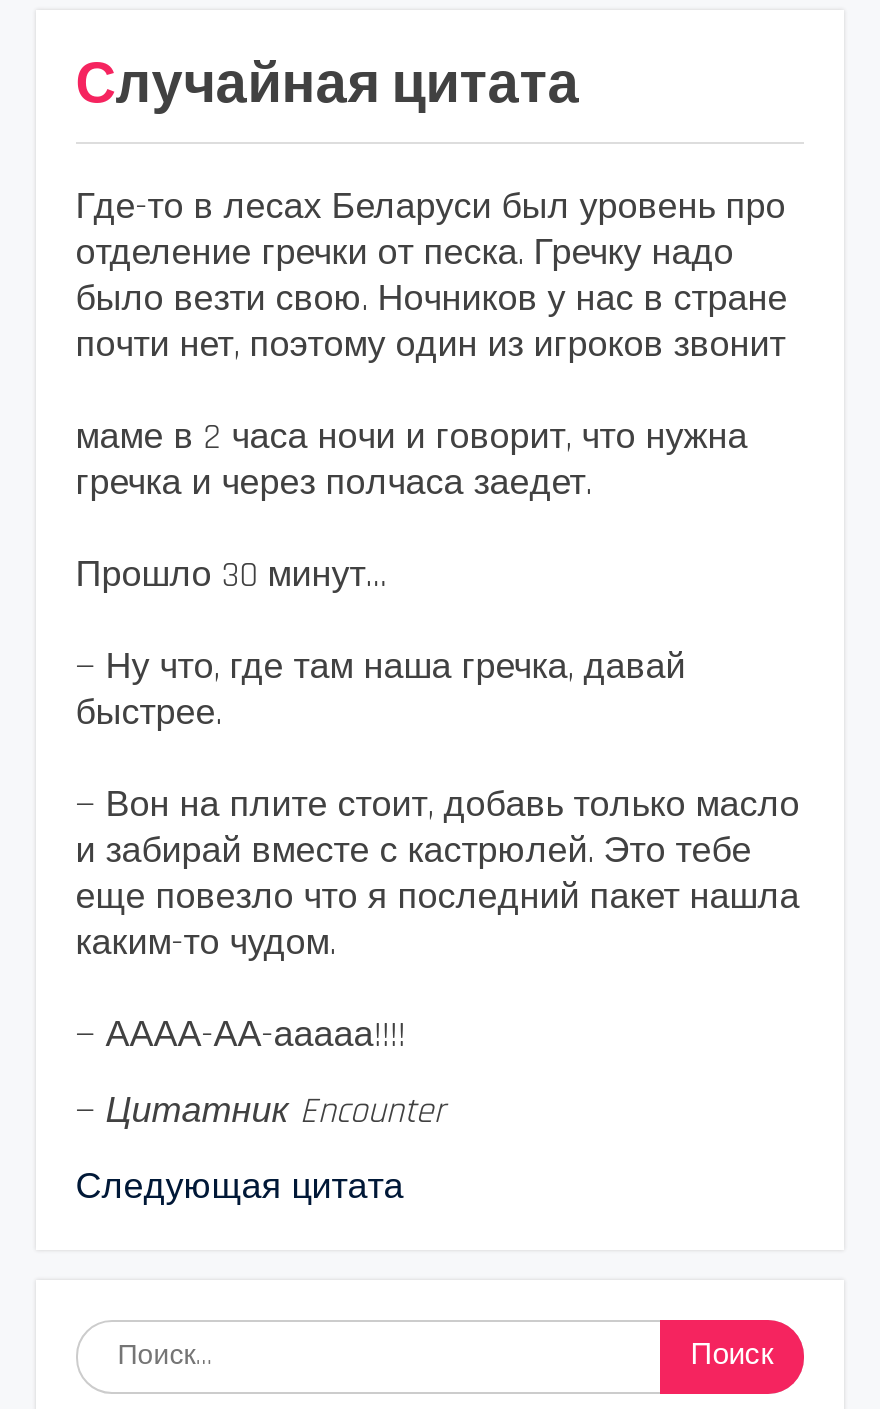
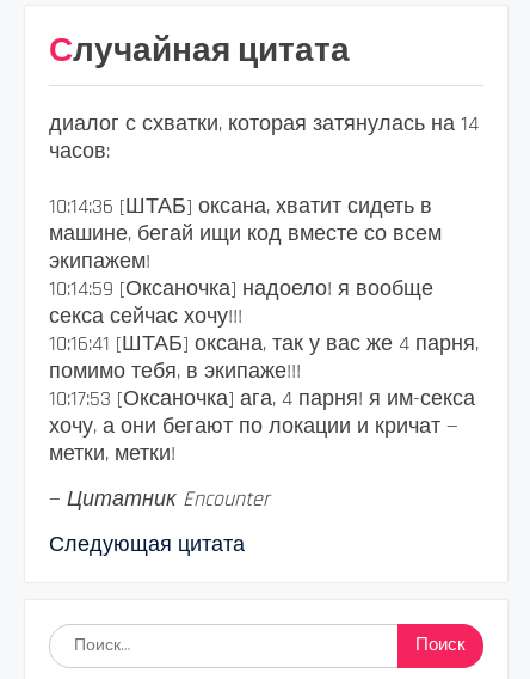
- Где-то в лесах Беларуси был уровень про
- отделение гречки от песка. Гречку надо
- было везти свою. Ночников у нас в стране
- почти нет, поэтому один из игроков звонит
- маме в 2 часа ночи и говорит, что нужна
- гречка и через полчаса заедет.
- Прошло 30 минут…
- — Ну что, где там наша гречка, давай
- быстрее.
- — Вон на плите стоит, добавь только масло
- и забирай вместе с кастрюлей. Это тебе
- еще повезло что я последний пакет нашла
- каким-то чудом.
- — АААА-АА-ааааа!!!!
+ диалог с схватки, которая затянулась на 14
+ часов:
+ 10:14:36 [ШТАБ] оксана, хватит сидеть в
+ машине, бегай ищи код вместе со всем
+ экипажем!
+ 10:14:59 [Оксаночка] надоело! я вообще
+ секса сейчас хочу!!!
+ 10:16:41 [ШТАБ] оксана, так у вас же 4 парня,
+ помимо тебя, в экипаже!!!
+ 10:17:53 [Оксаночка] ага, 4 парня! я им-секса
+ хочу, а они бегают по локации и кричат —
+ метки, метки!
